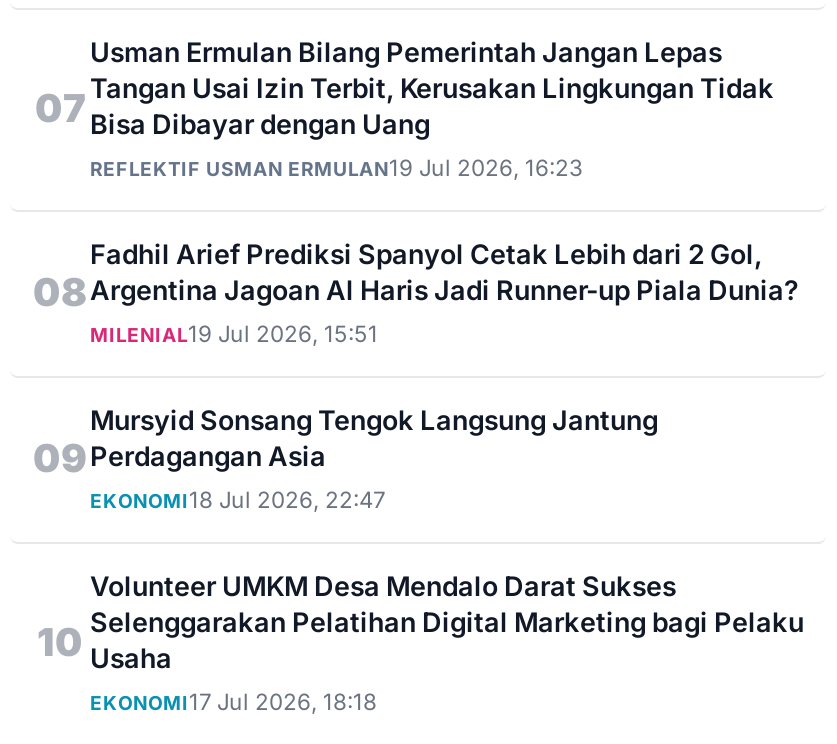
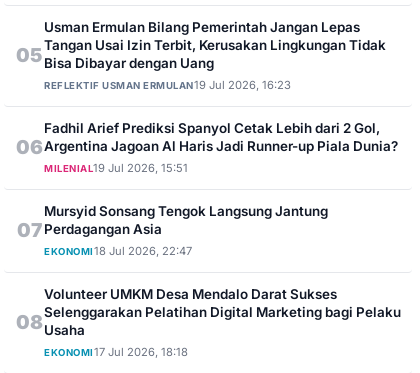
- 07 Tangan Usai Izin Terbit, Kerusakan Lingkungan Tidak Bisa Dibayar dengan Uang
+ 05 Tangan Usai Izin Terbit, Kerusakan Lingkungan Tidak Bisa Dibayar dengan Uang

- 08 Argentina Jagoan Al Haris Jadi Runner-up Piala Dunia?
+ 06 Argentina Jagoan Al Haris Jadi Runner-up Piala Dunia?

- 09 Perdagangan Asia
+ 07 Perdagangan Asia

- 10 Selenggarakan Pelatihan Digital Marketing bagi Pelaku Usaha
+ 08 Selenggarakan Pelatihan Digital Marketing bagi Pelaku Usaha
